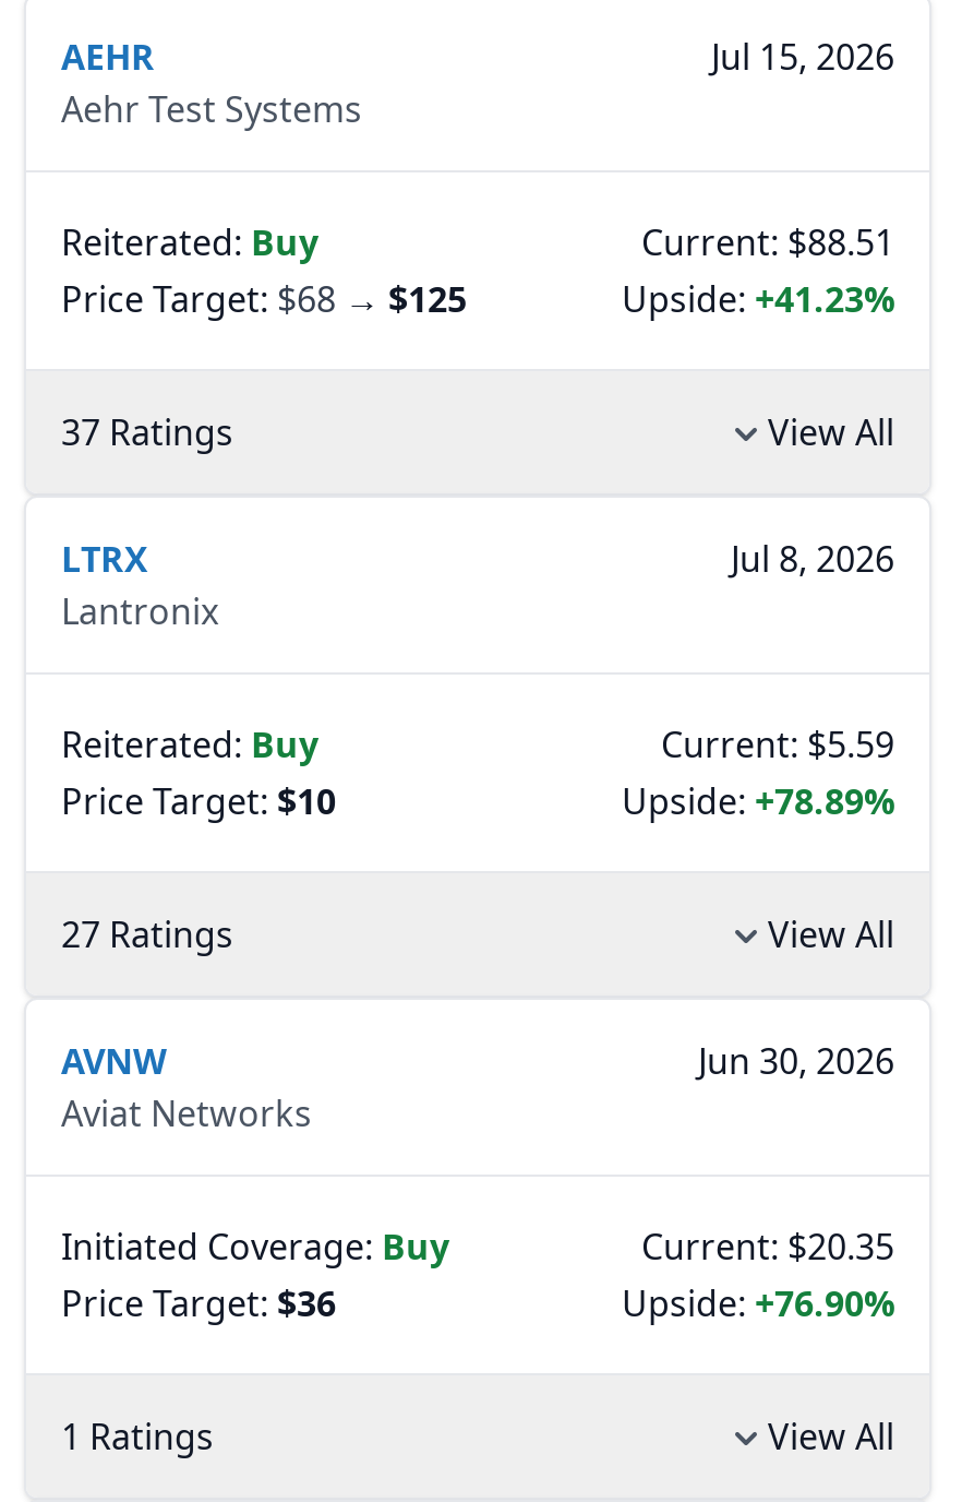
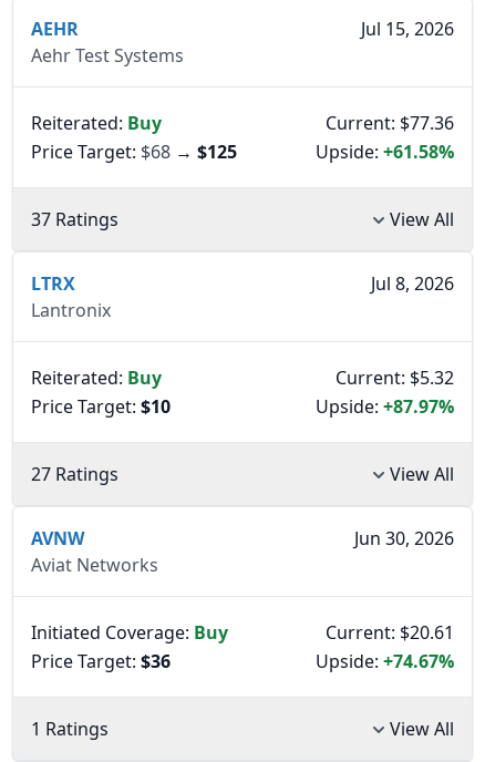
- Current: $88.51
+ Current: $77.36

- Upside: +41.23%
+ Upside: +61.58%

- Current: $5.59
+ Current: $5.32

- Upside: +78.89%
+ Upside: +87.97%

- Current: $20.35
+ Current: $20.61

- Upside: +76.90%
+ Upside: +74.67%
